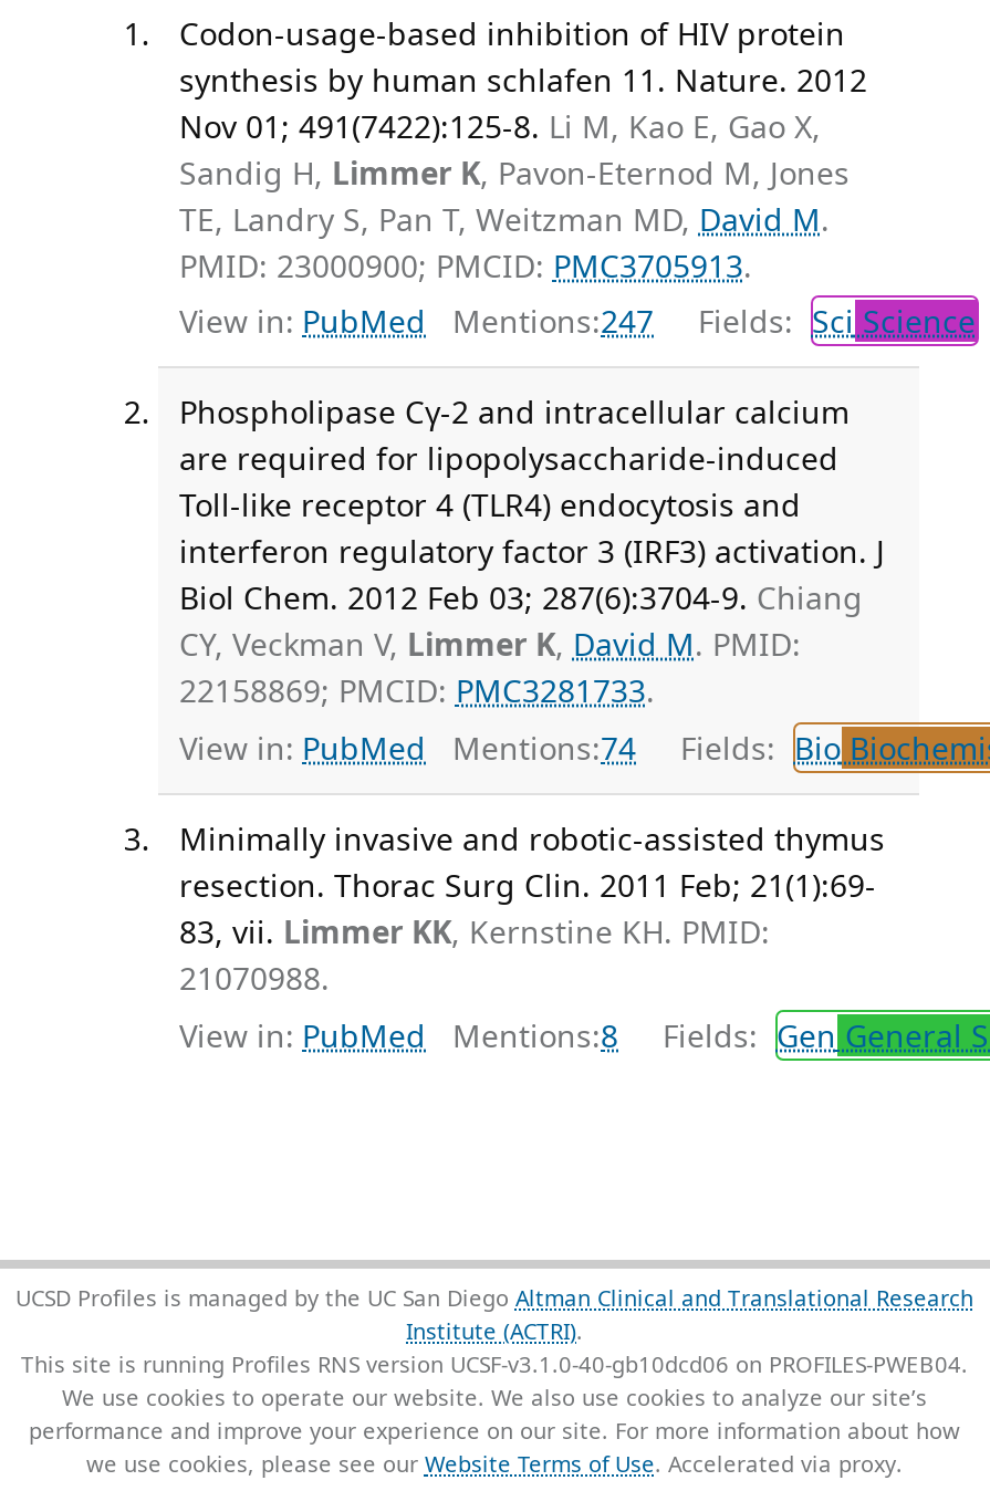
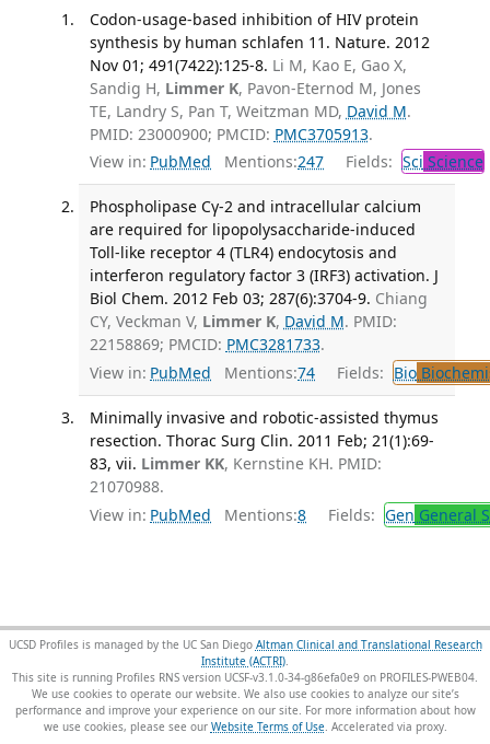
- This site is running Profiles RNS version UCSF-v3.1.0-40-gb10dcd06 on PROFILES-PWEB04.
+ This site is running Profiles RNS version UCSF-v3.1.0-34-g86efa0e9 on PROFILES-PWEB04.
